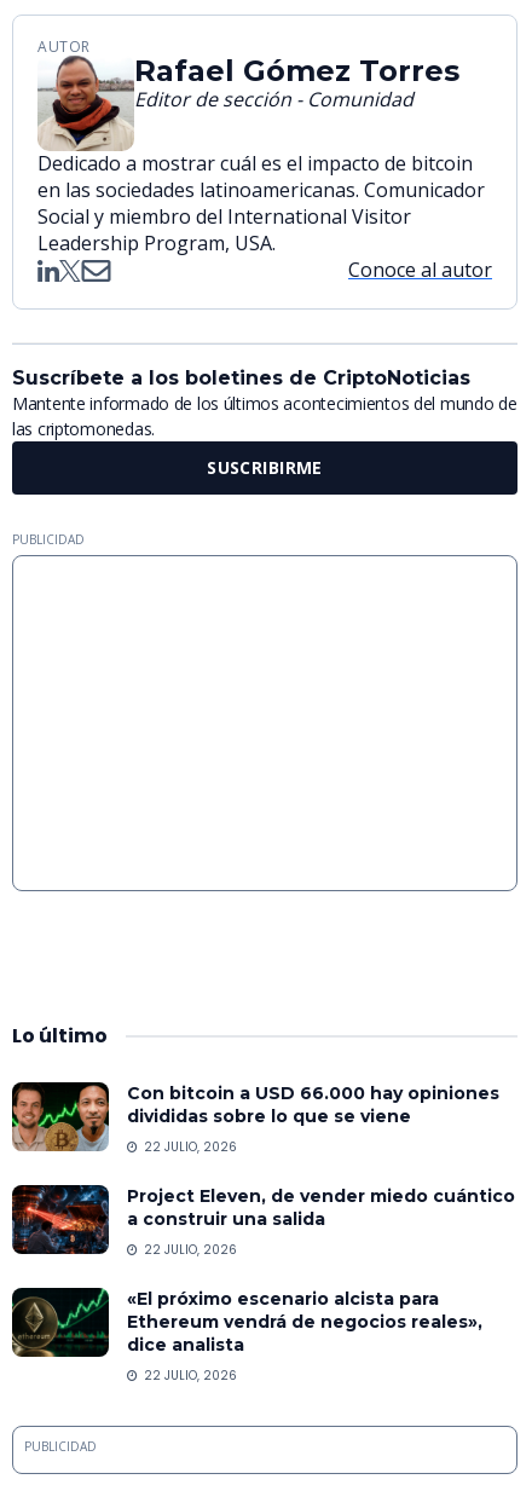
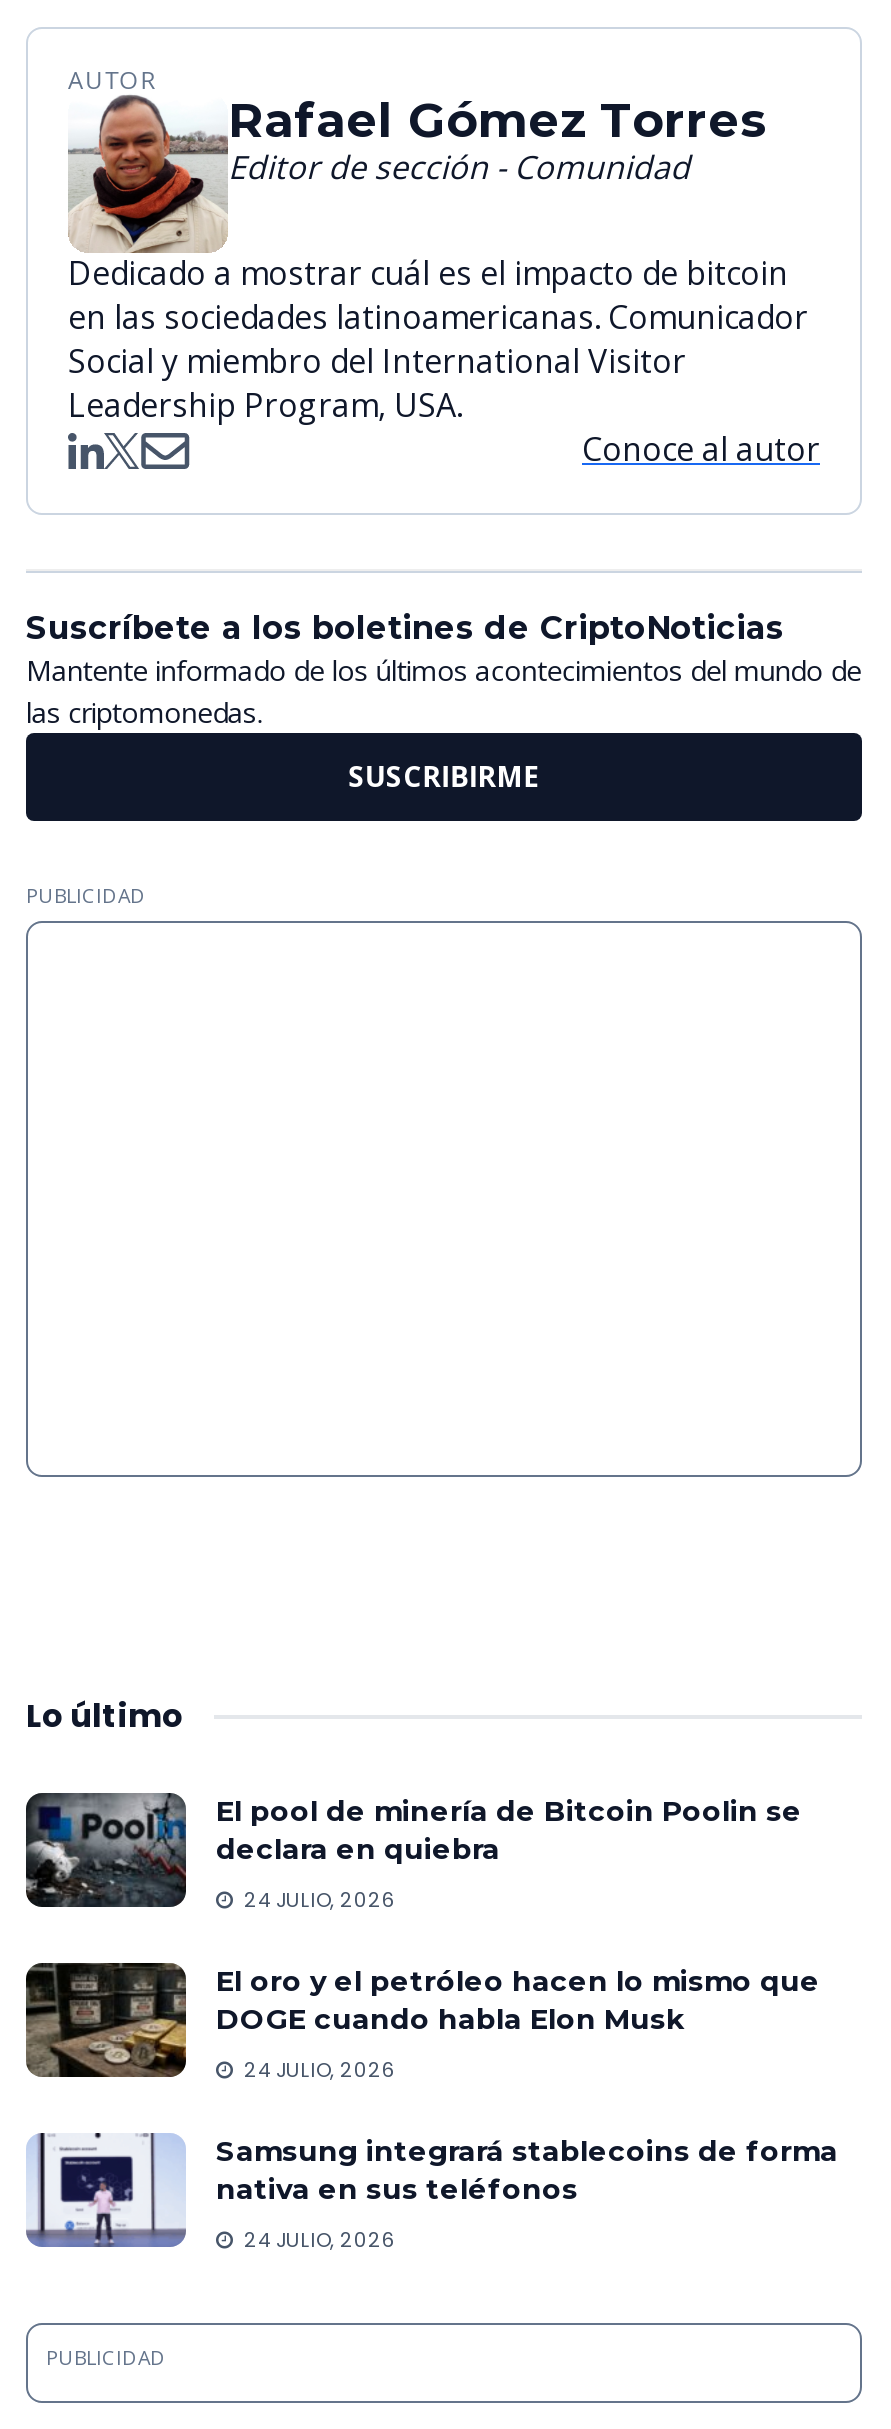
- [image]
- Con bitcoin a USD 66.000 hay opiniones
- divididas sobre lo que se viene
+ [image]
+ El pool de minería de Bitcoin Poolin se
+ declara en quiebra

- 22 JULIO, 2026
+ 24 JULIO, 2026

- [image]
- Project Eleven, de vender miedo cuántico
- a construir una salida
+ [image]
+ El oro y el petróleo hacen lo mismo que
+ DOGE cuando habla Elon Musk

- 22 JULIO, 2026
+ 24 JULIO, 2026

- [image]
- «El próximo escenario alcista para
- Ethereum vendrá de negocios reales»,
- dice analista
+ [image]
+ Samsung integrará stablecoins de forma
+ nativa en sus teléfonos

- 22 JULIO, 2026
+ 24 JULIO, 2026
